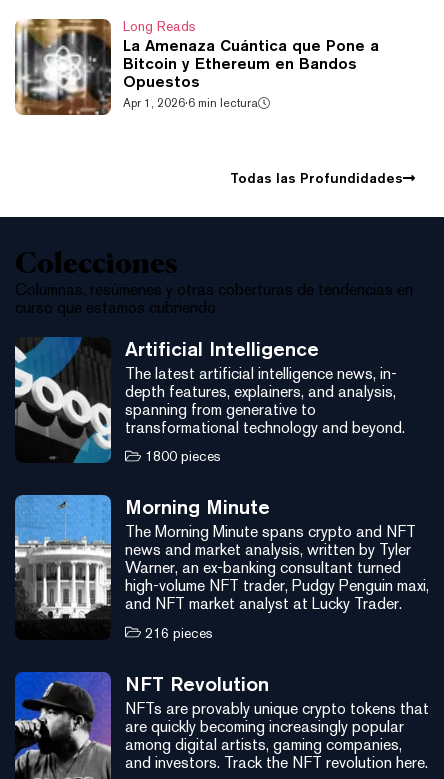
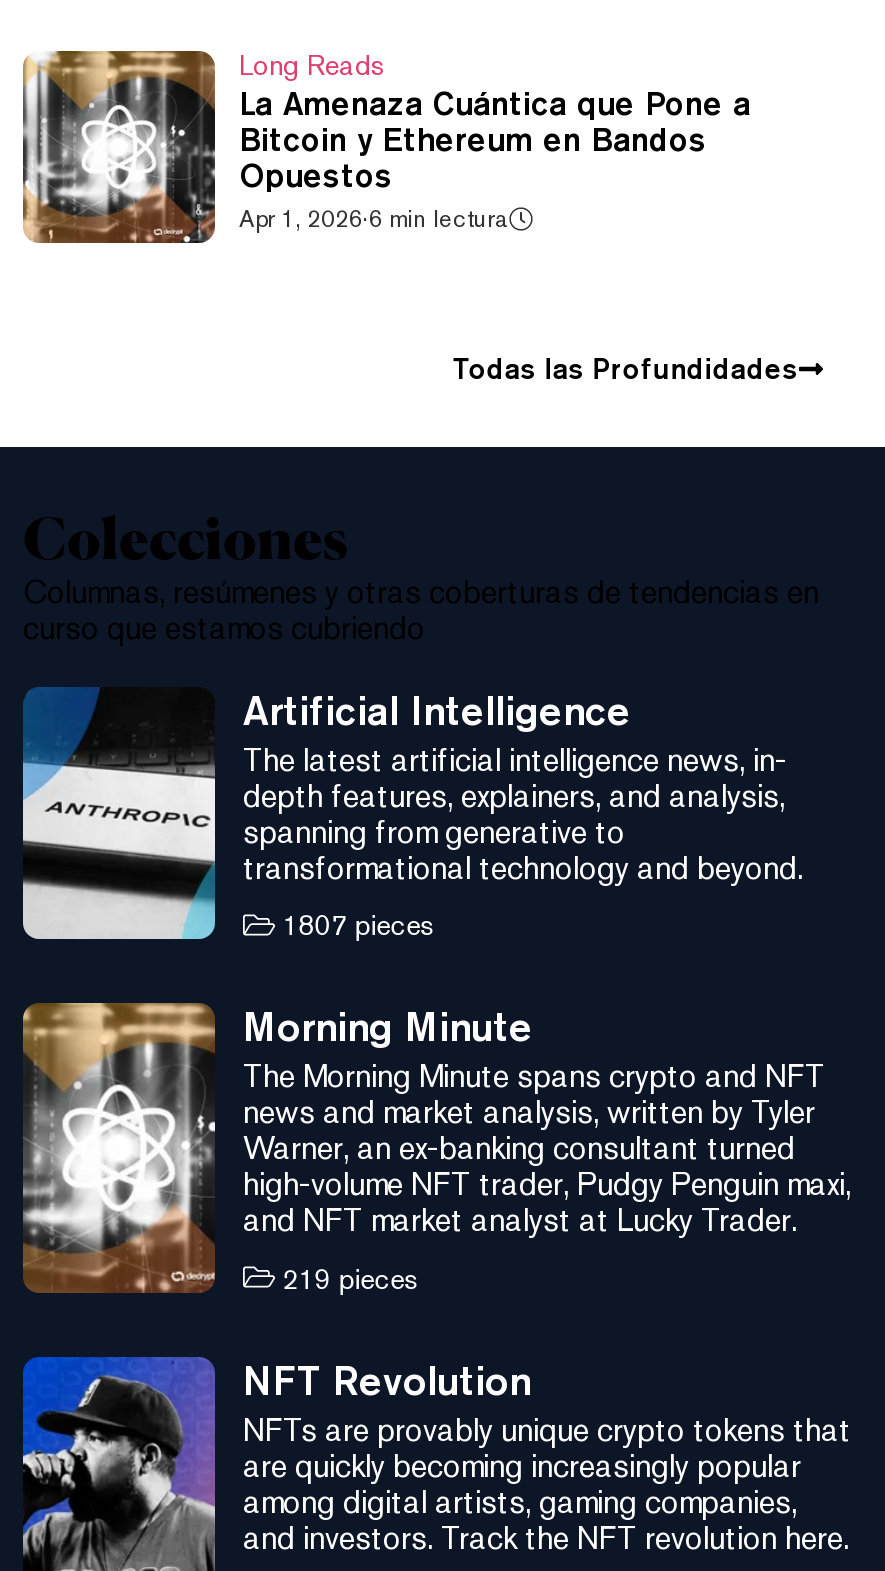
- [image]
- 1800 pieces
+ [image]
+ 1807 pieces

- [image]
- 216 pieces
+ [image]
+ 219 pieces
